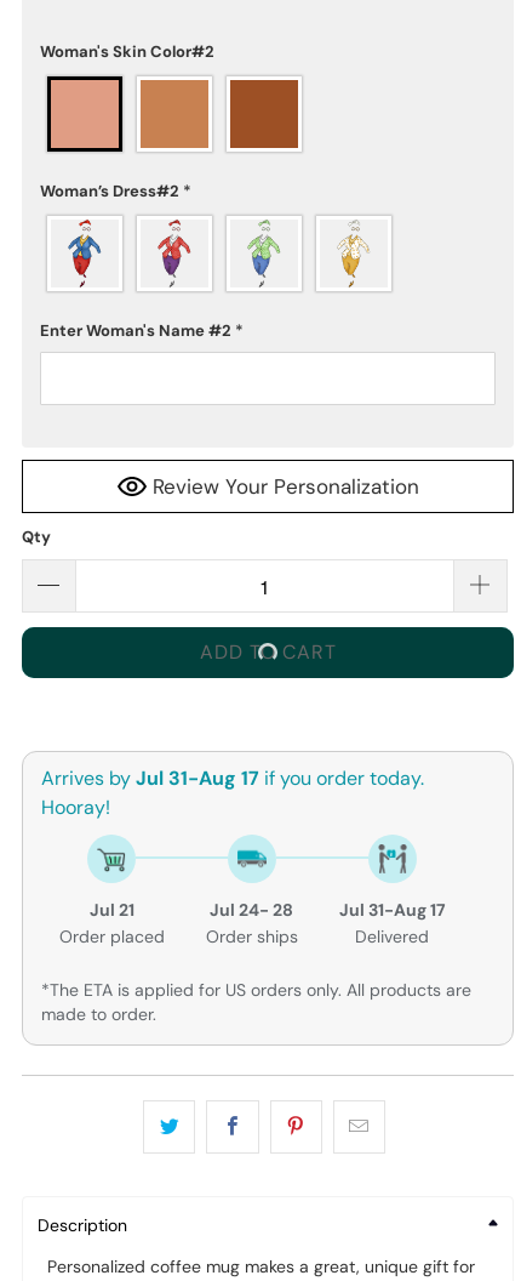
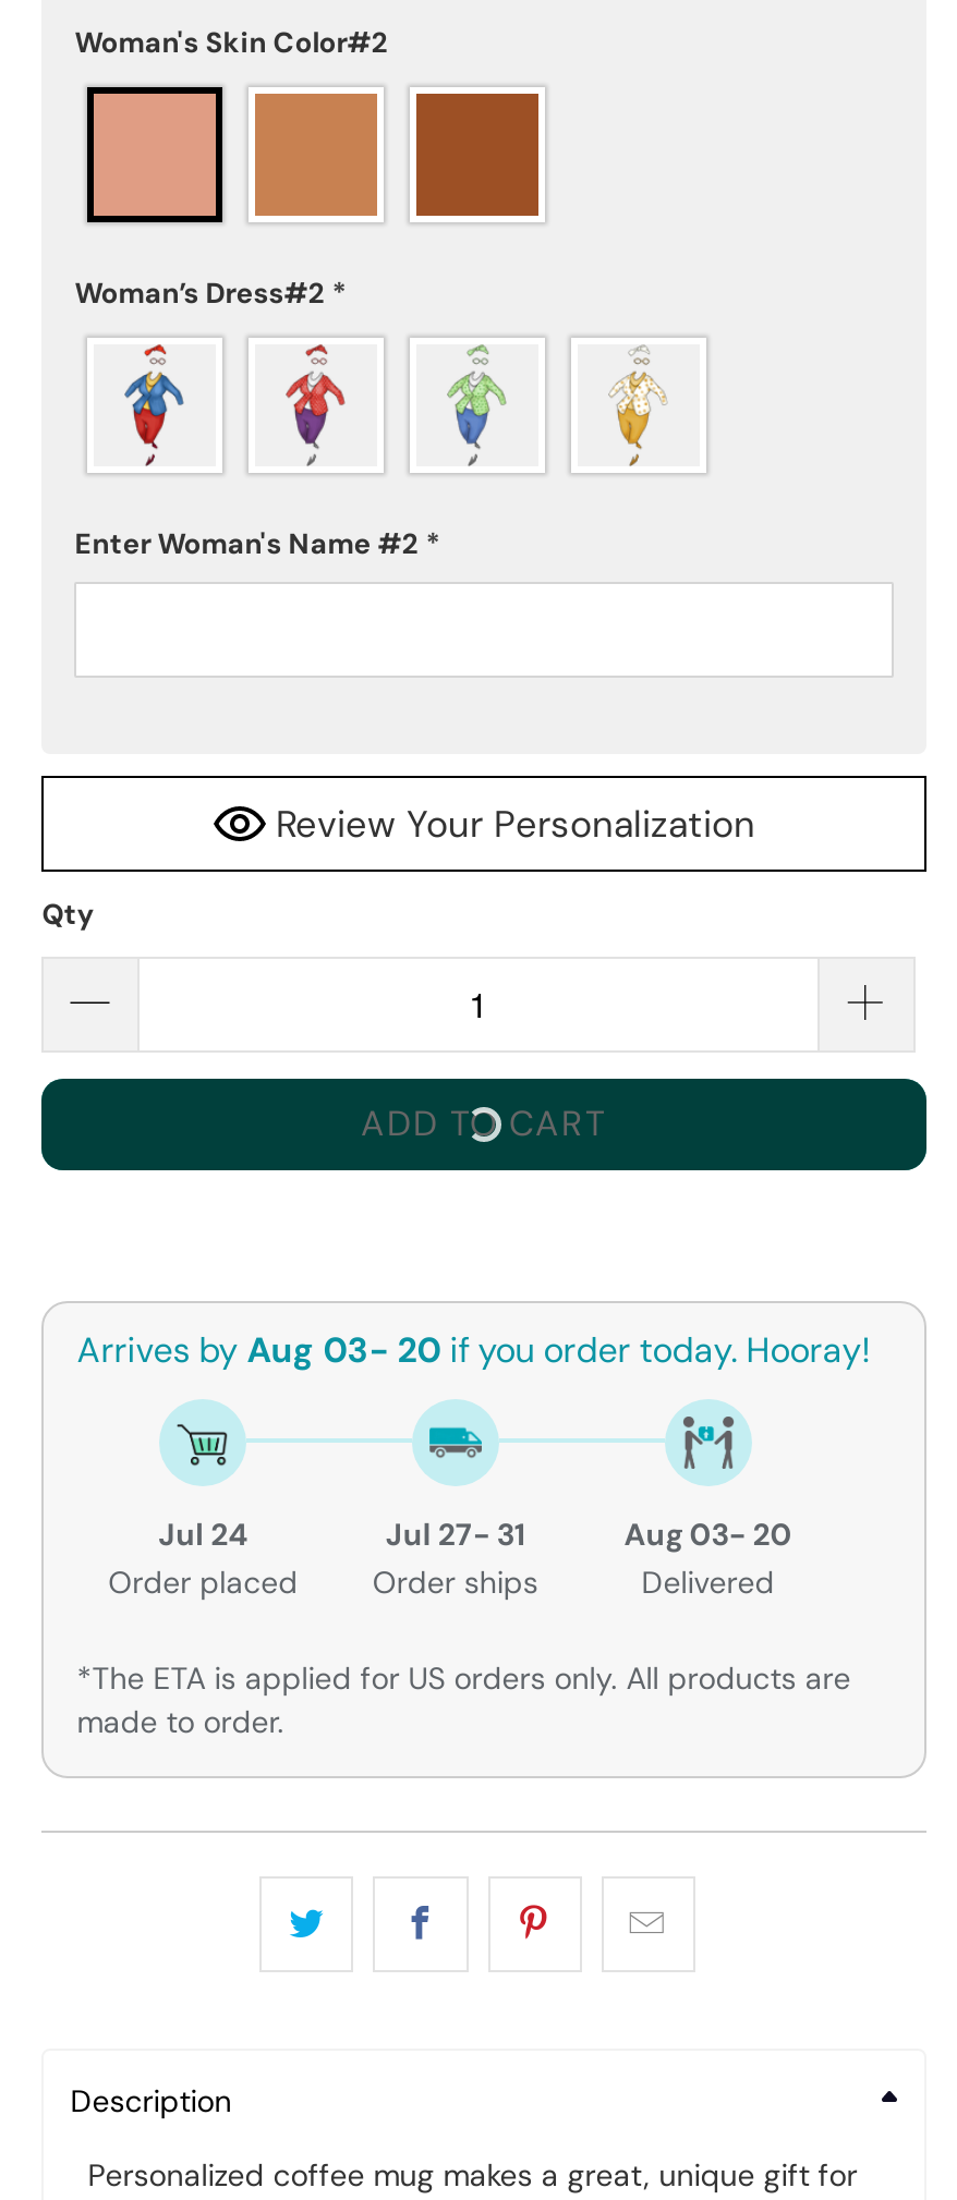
- Arrives by Jul 31-Aug 17 if you order today.
- Hooray!
+ Arrives by Aug 03- 20 if you order today. Hooray!

- Jul 21
+ Jul 24

- Jul 24- 28
+ Jul 27- 31

- Jul 31-Aug 17
+ Aug 03- 20
